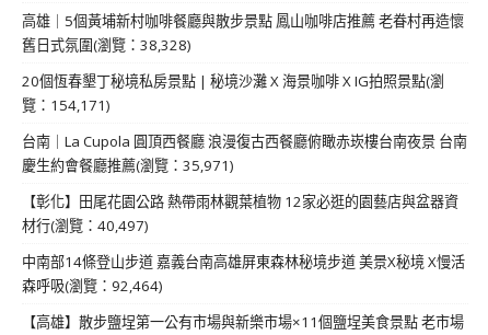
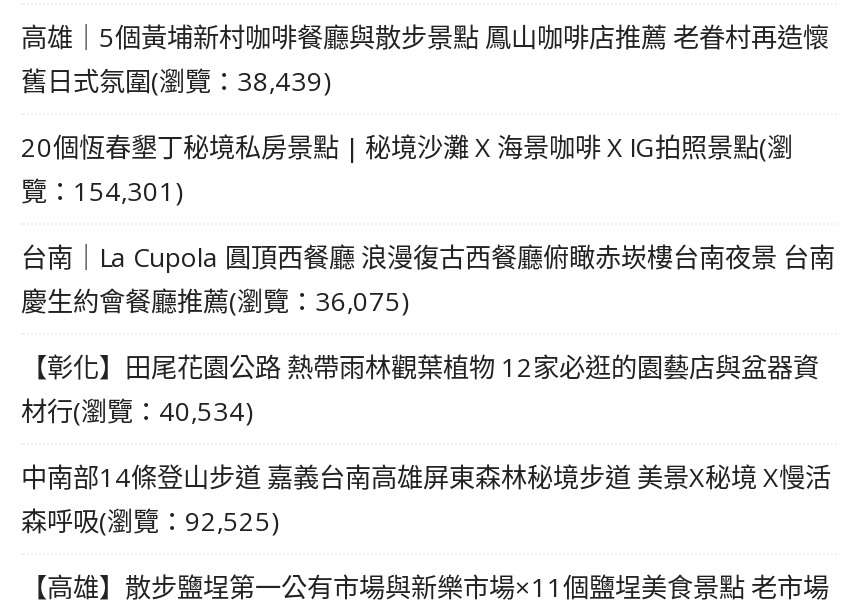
- 舊日式氛圍(瀏覽：38,328)
+ 舊日式氛圍(瀏覽：38,439)

- 覽：154,171)
+ 覽：154,301)

- 慶生約會餐廳推薦(瀏覽：35,971)
+ 慶生約會餐廳推薦(瀏覽：36,075)

- 材行(瀏覽：40,497)
+ 材行(瀏覽：40,534)

- 森呼吸(瀏覽：92,464)
+ 森呼吸(瀏覽：92,525)
